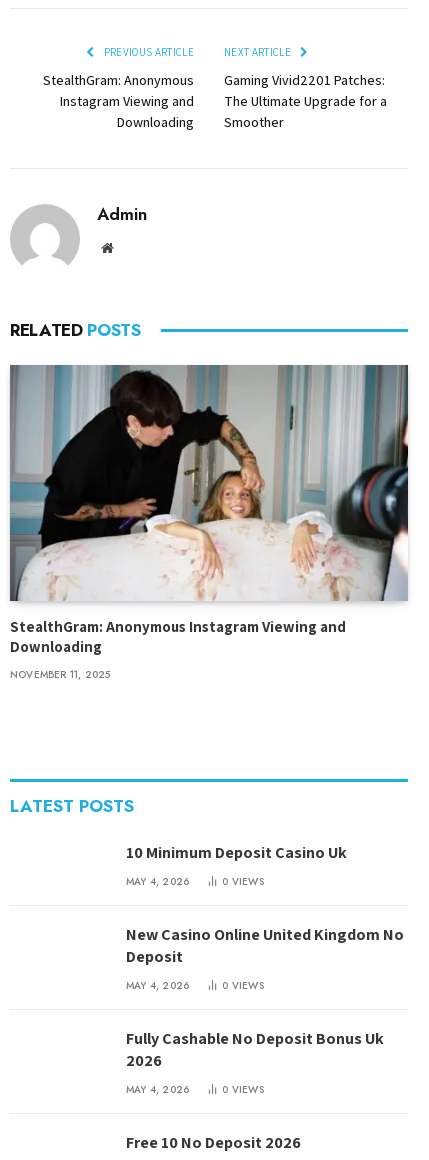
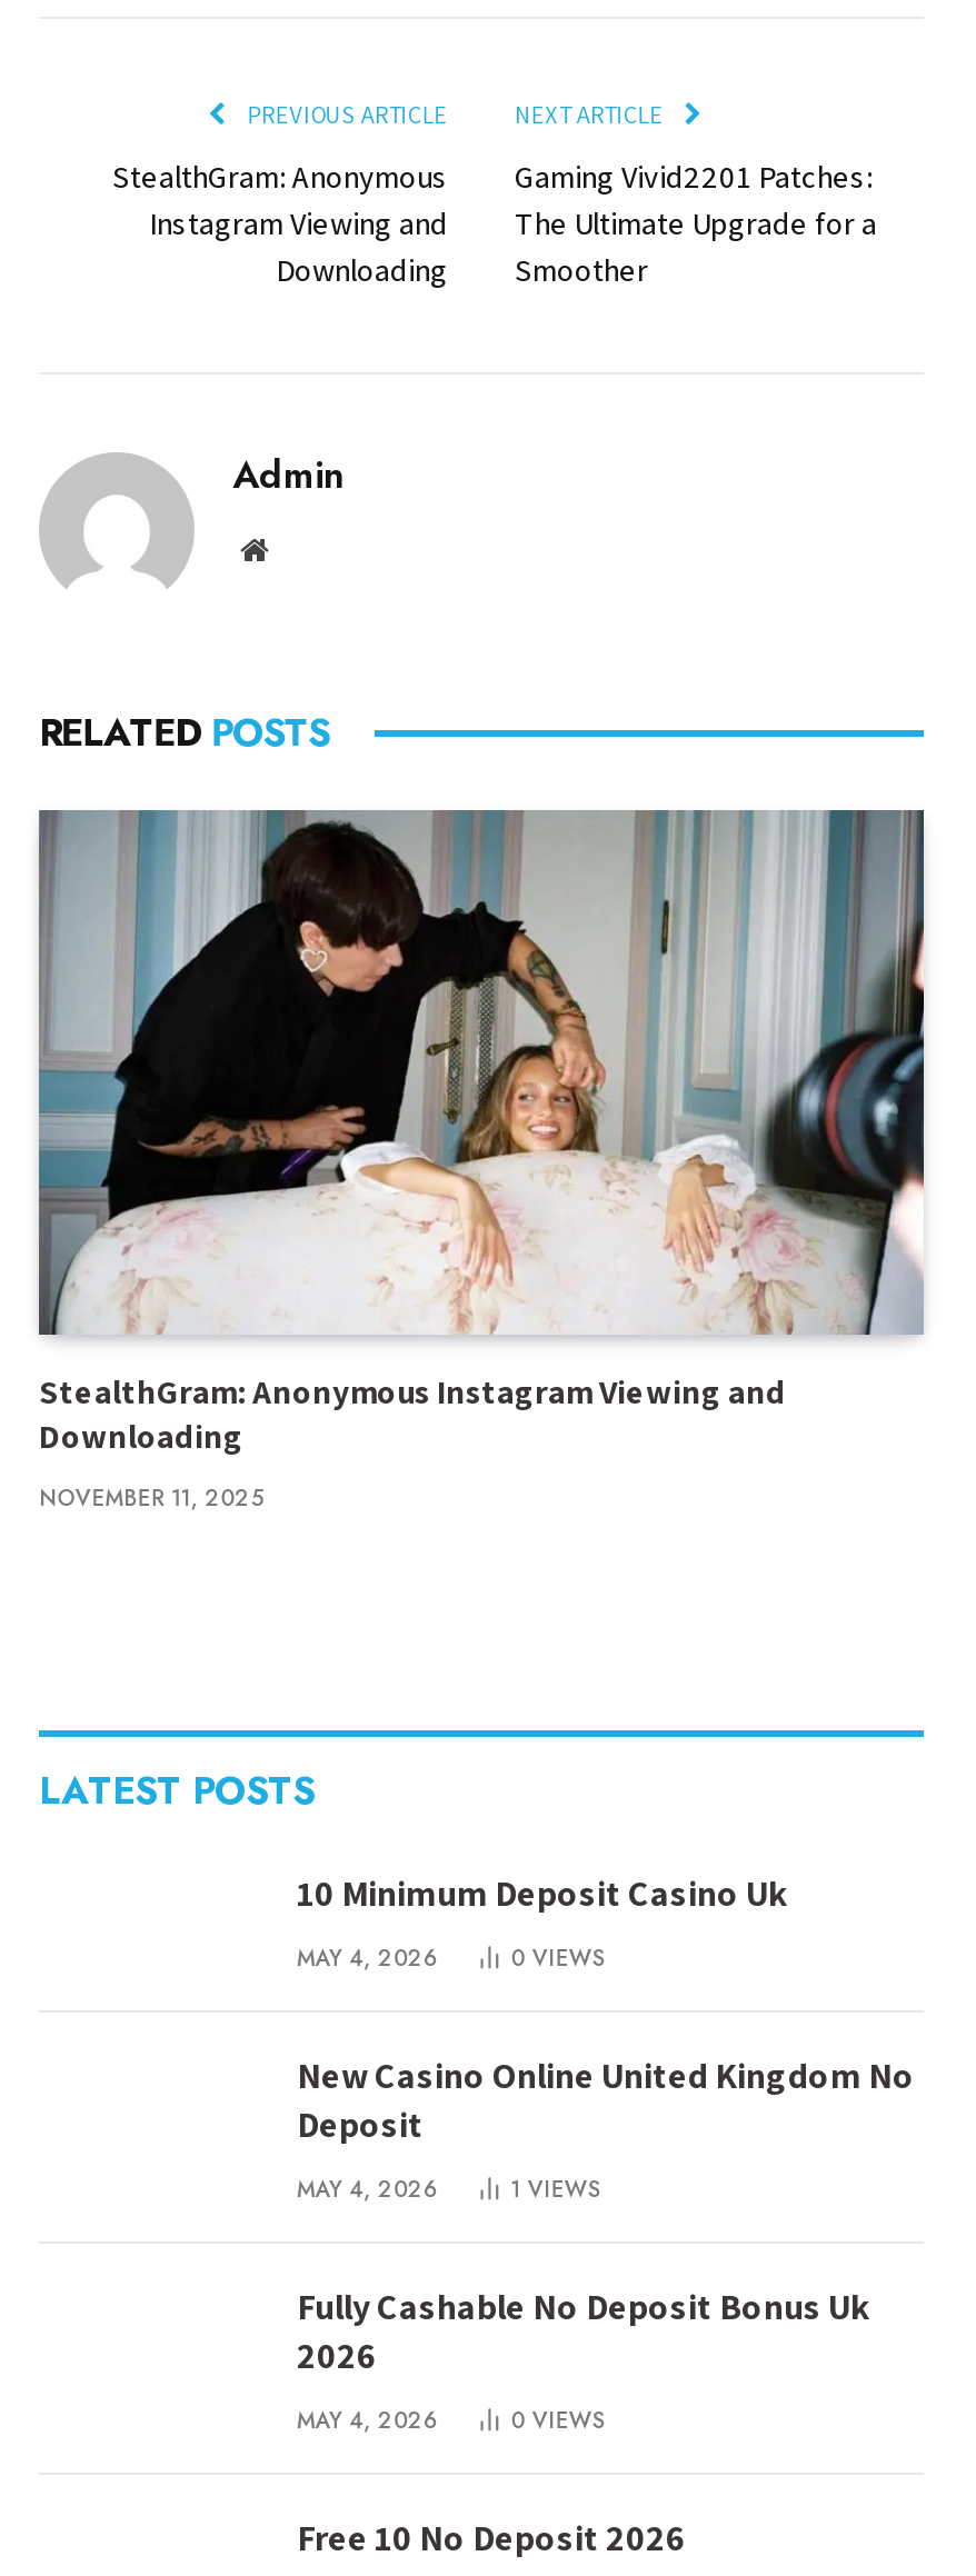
- 0 VIEWS
+ 1 VIEWS
